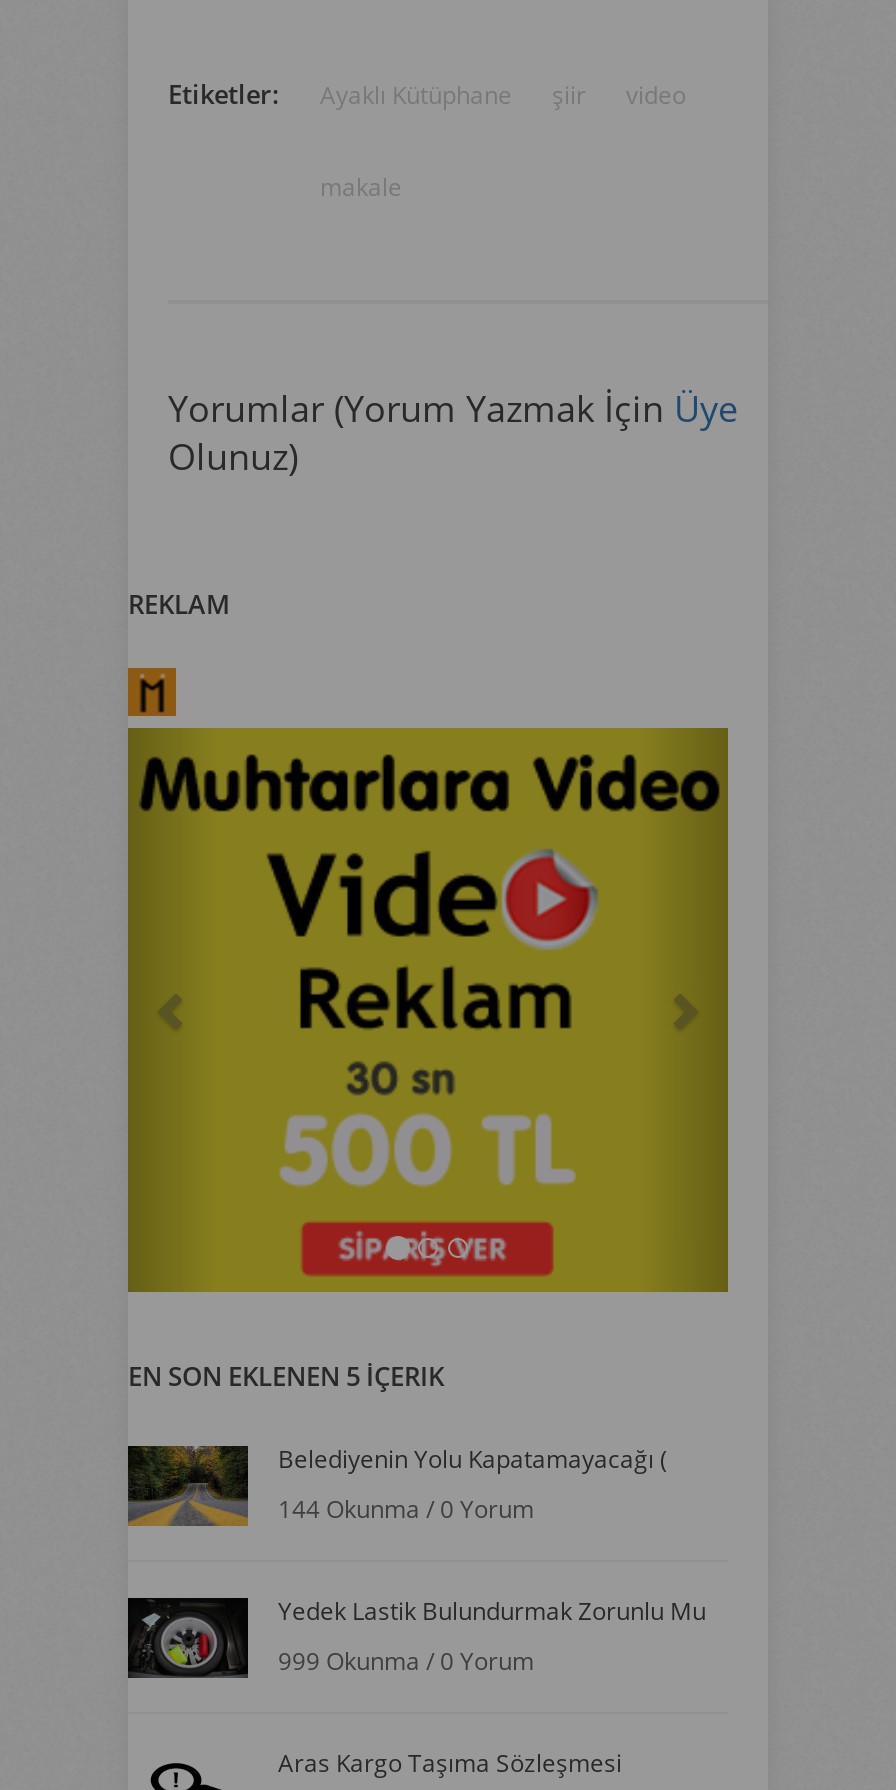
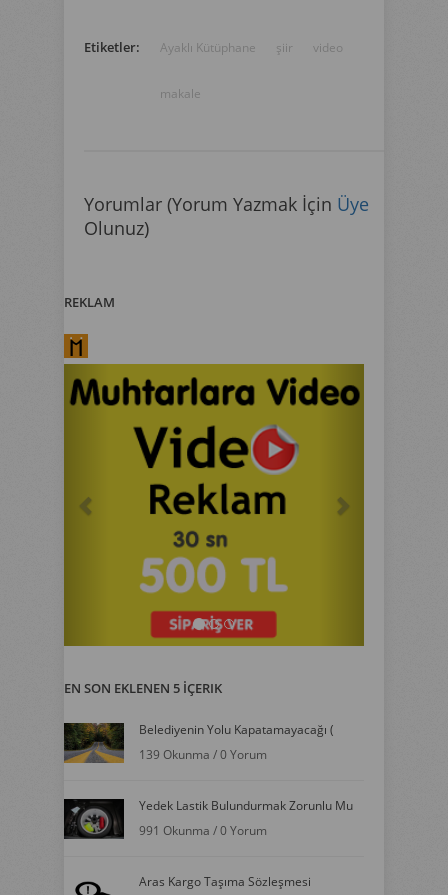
- 144 Okunma / 0 Yorum
+ 139 Okunma / 0 Yorum

- 999 Okunma / 0 Yorum
+ 991 Okunma / 0 Yorum
